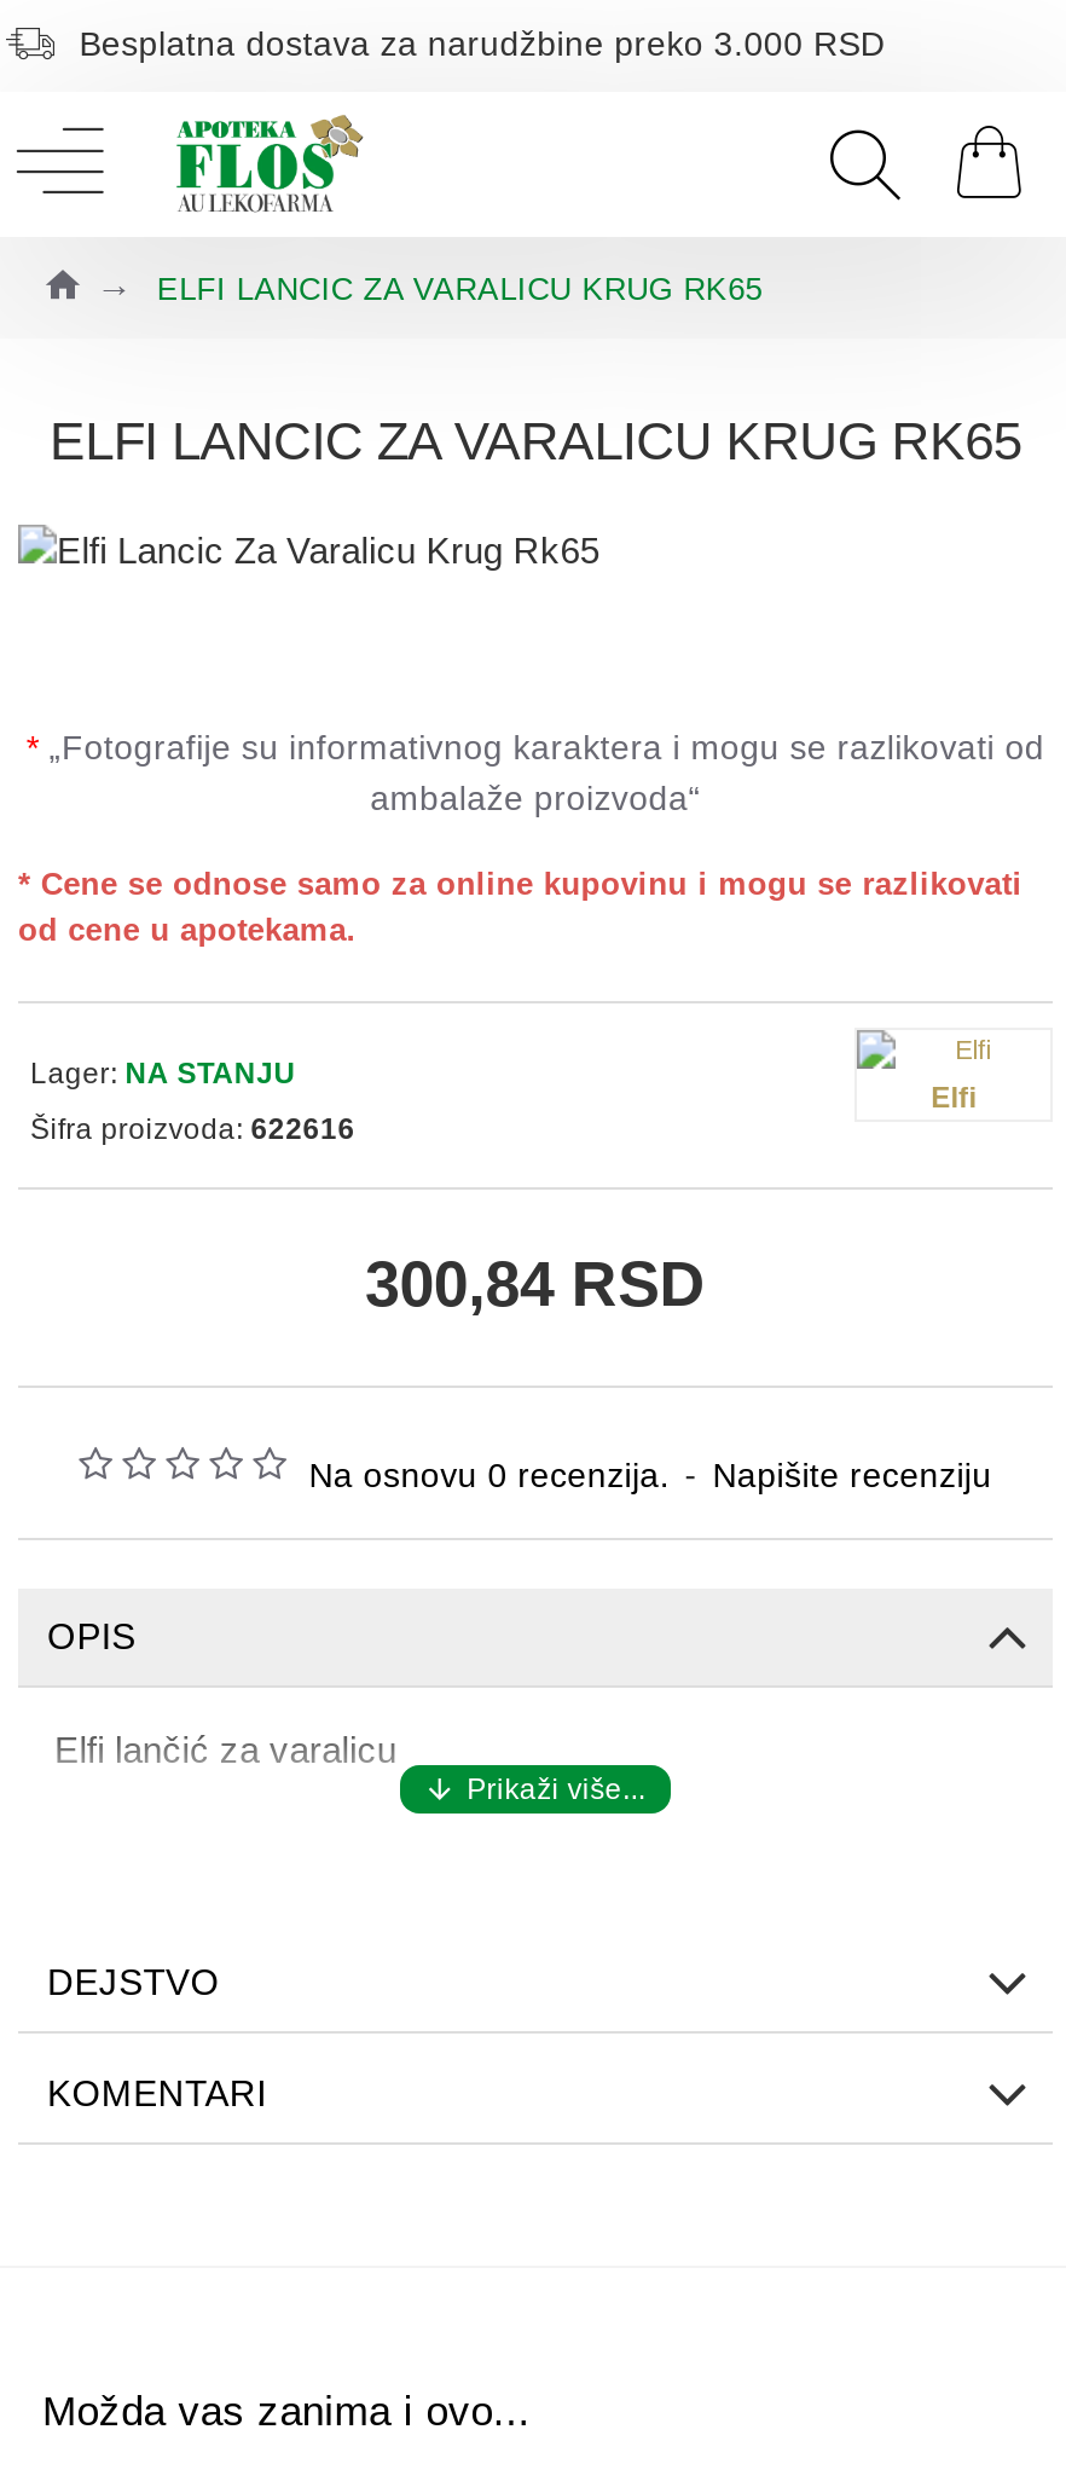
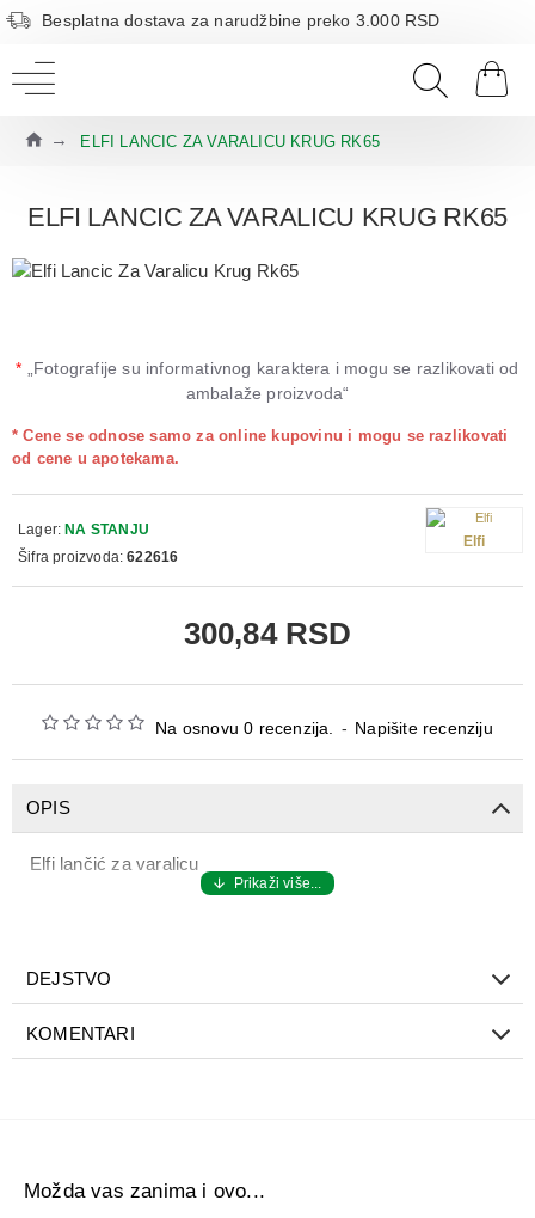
- [image]
